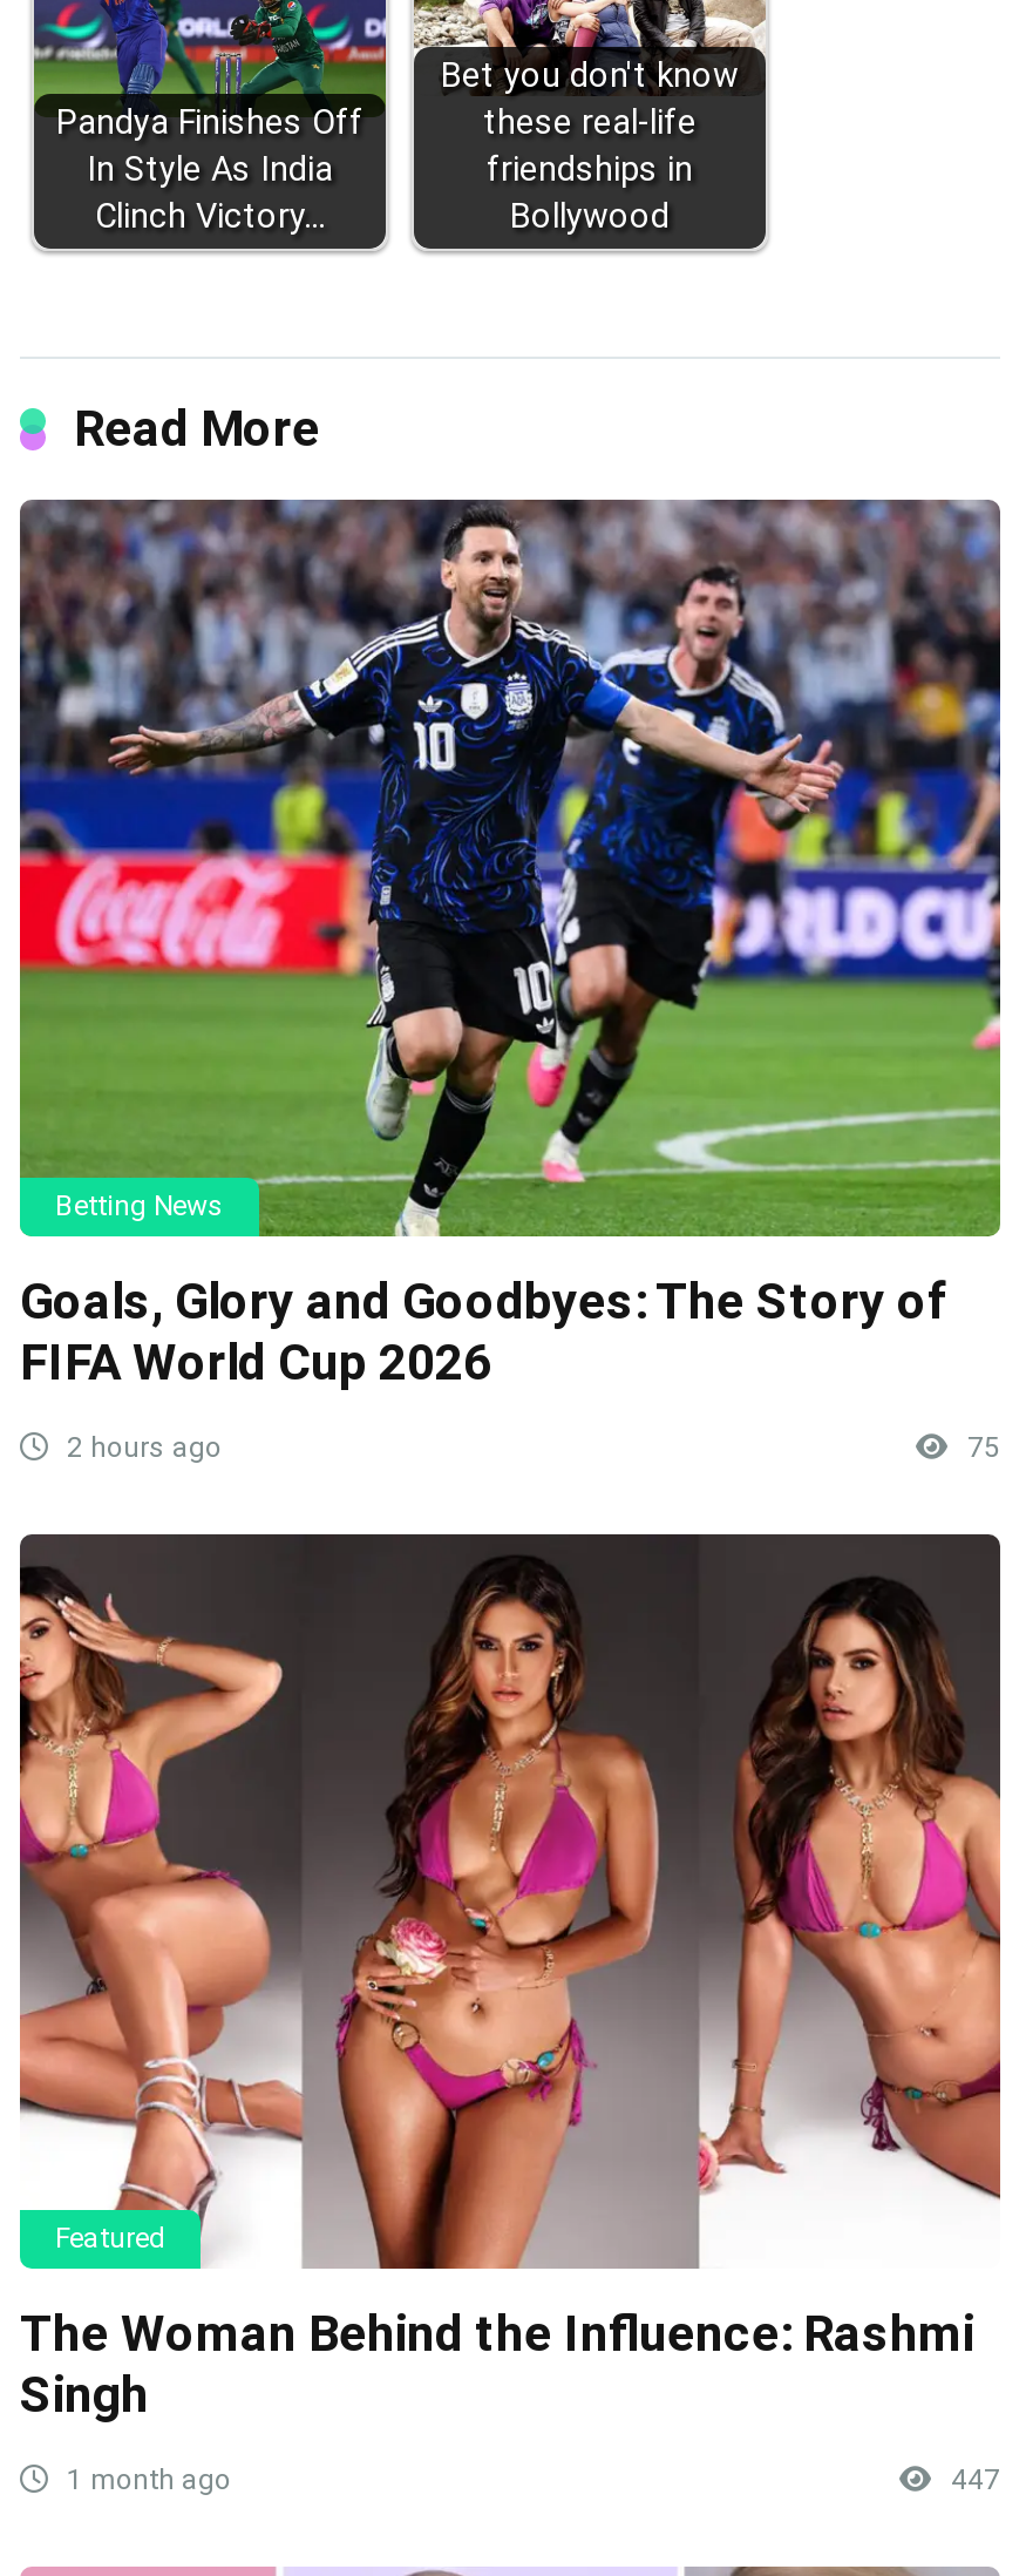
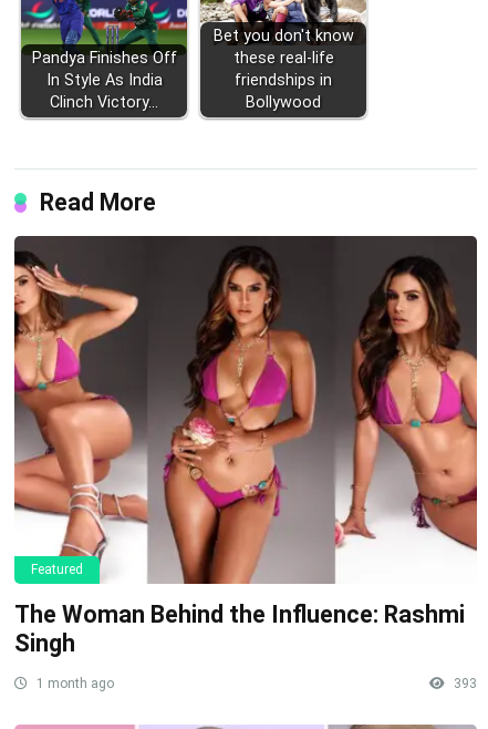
- [image]
- Betting News
- Goals, Glory and Goodbyes: The Story of
- FIFA World Cup 2026
- 2 hours ago
- 75

- 447
+ 393
